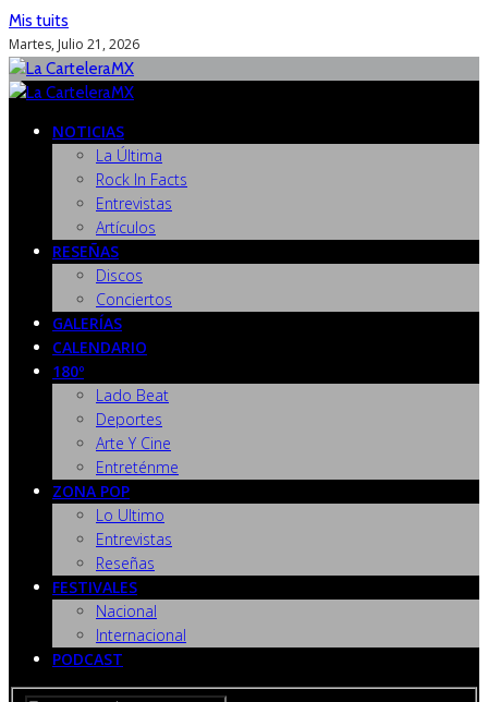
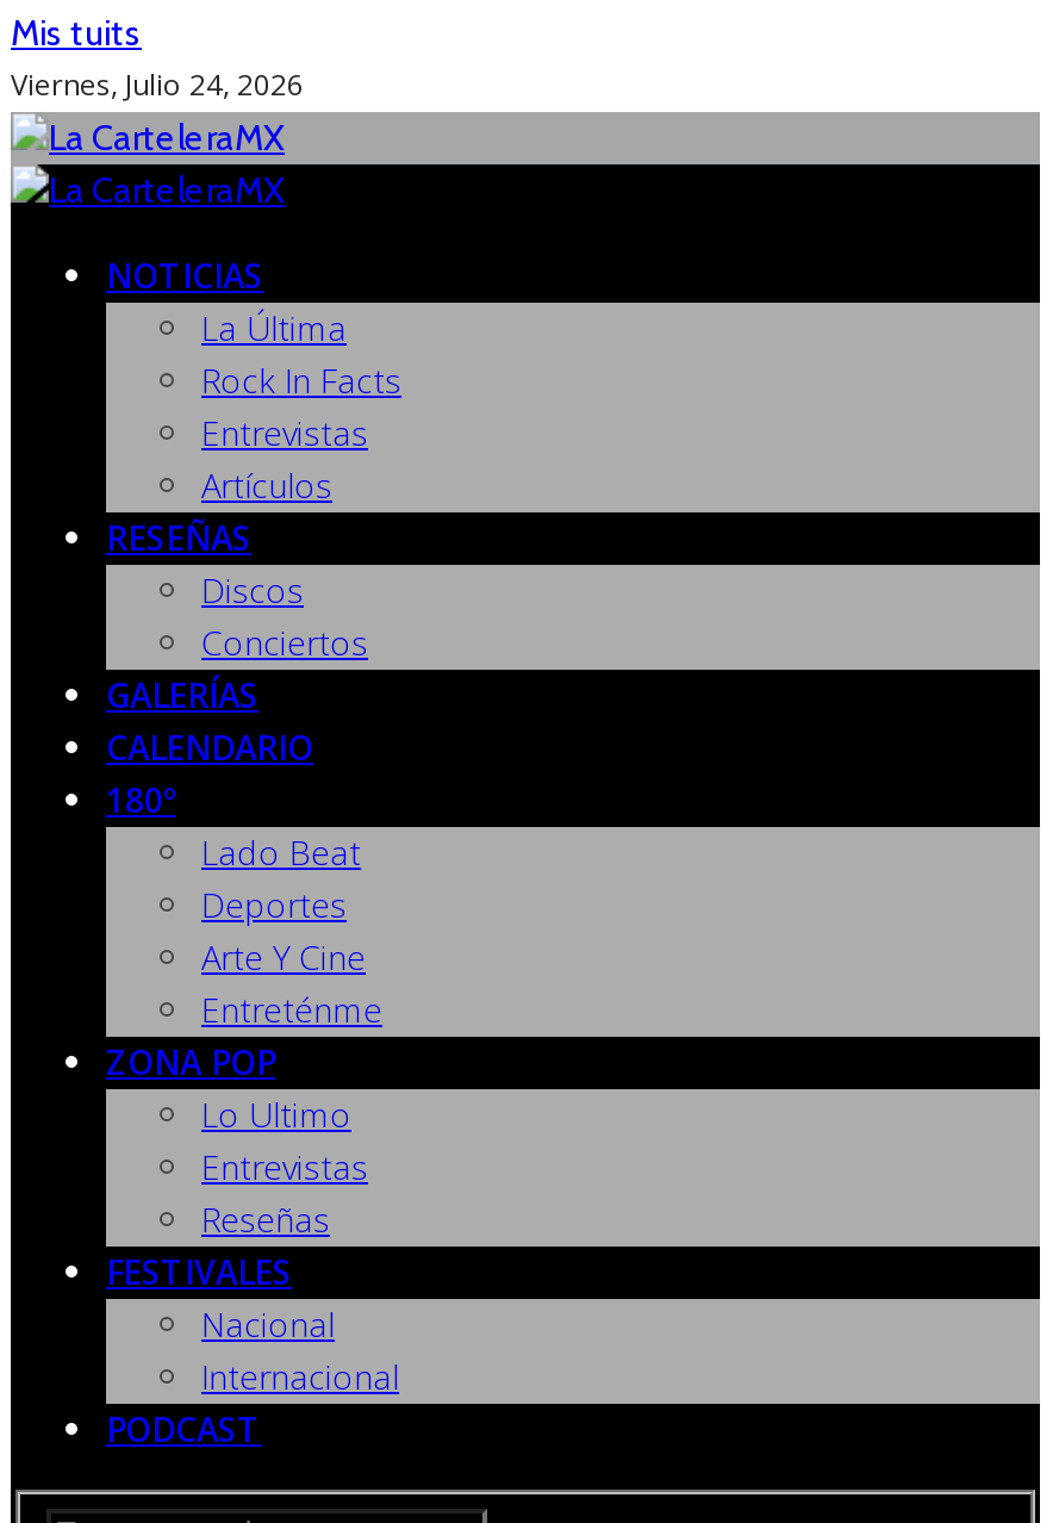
- Martes, Julio 21, 2026
+ Viernes, Julio 24, 2026
